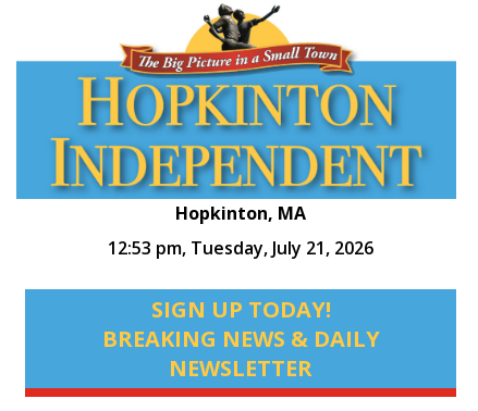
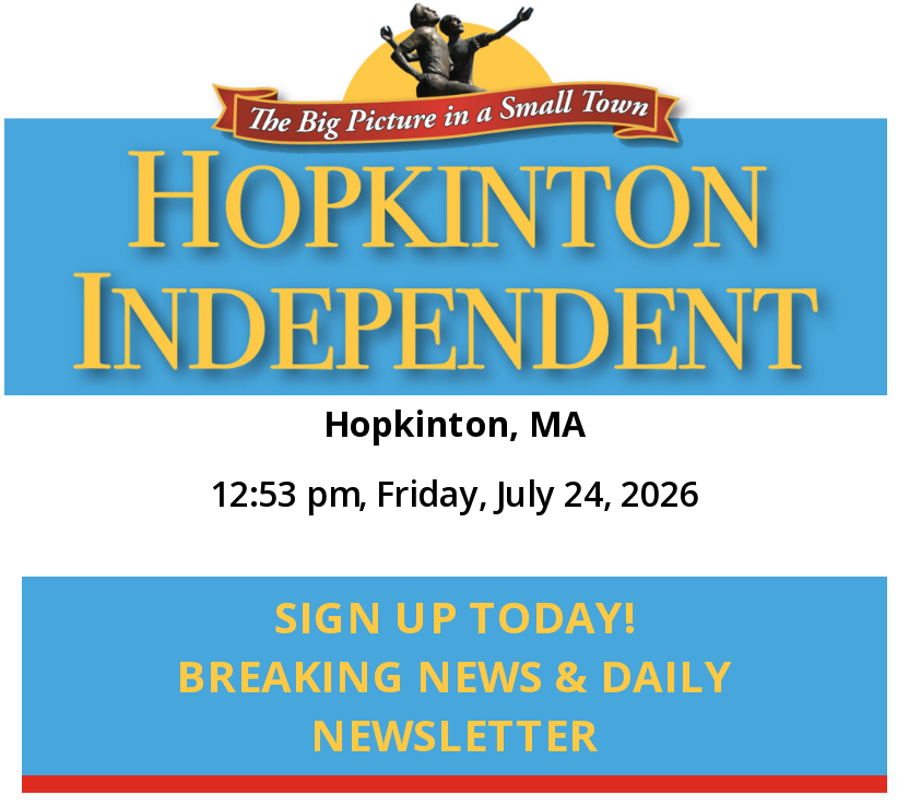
- 12:53 pm, Tuesday, July 21, 2026
+ 12:53 pm, Friday, July 24, 2026
